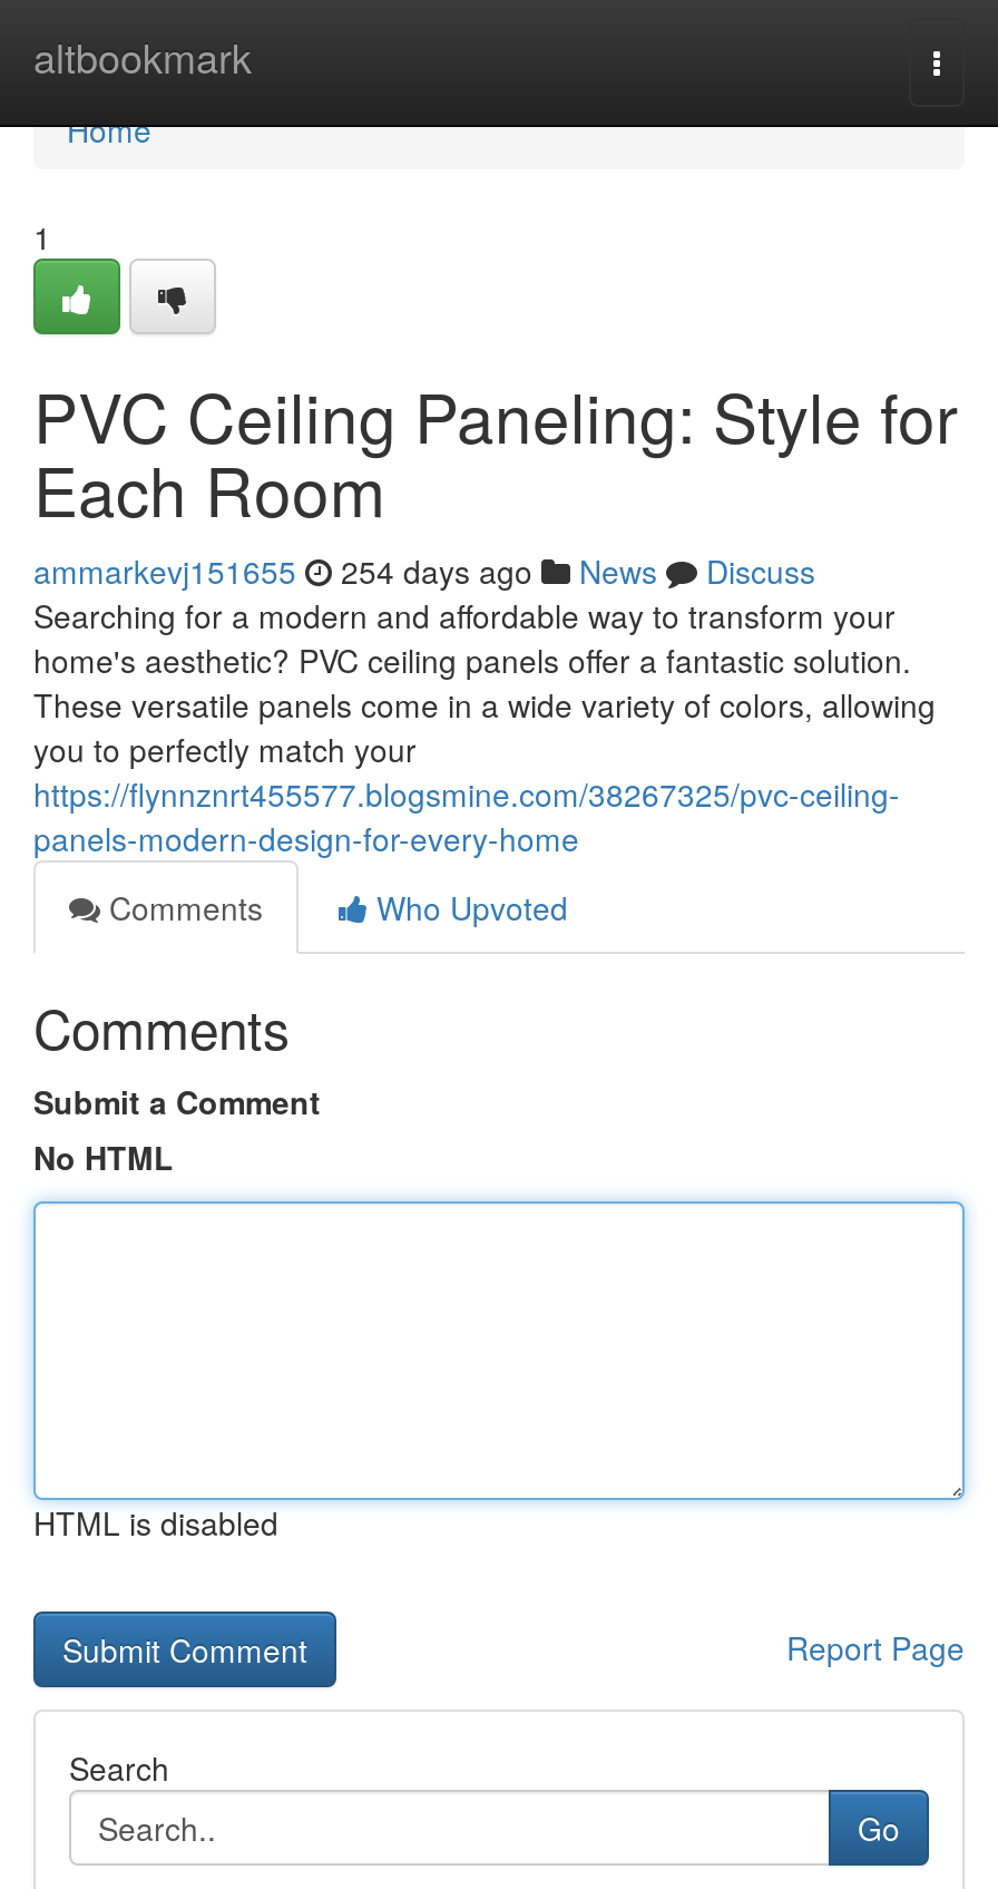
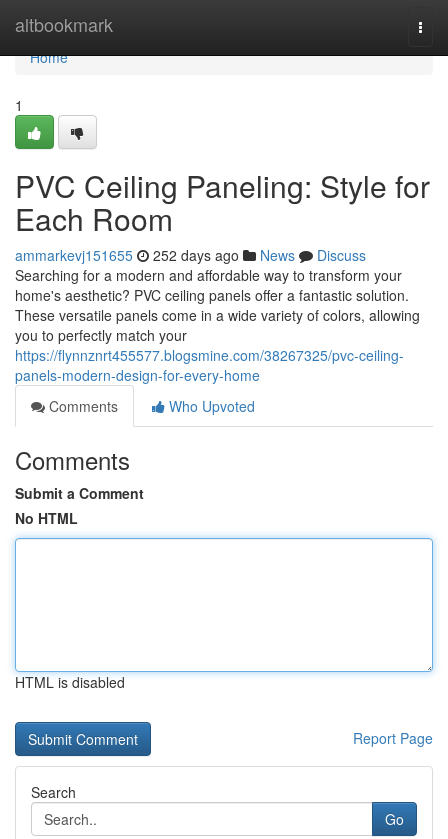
- ammarkevj151655 254 days ago News Discuss
+ ammarkevj151655 252 days ago News Discuss
